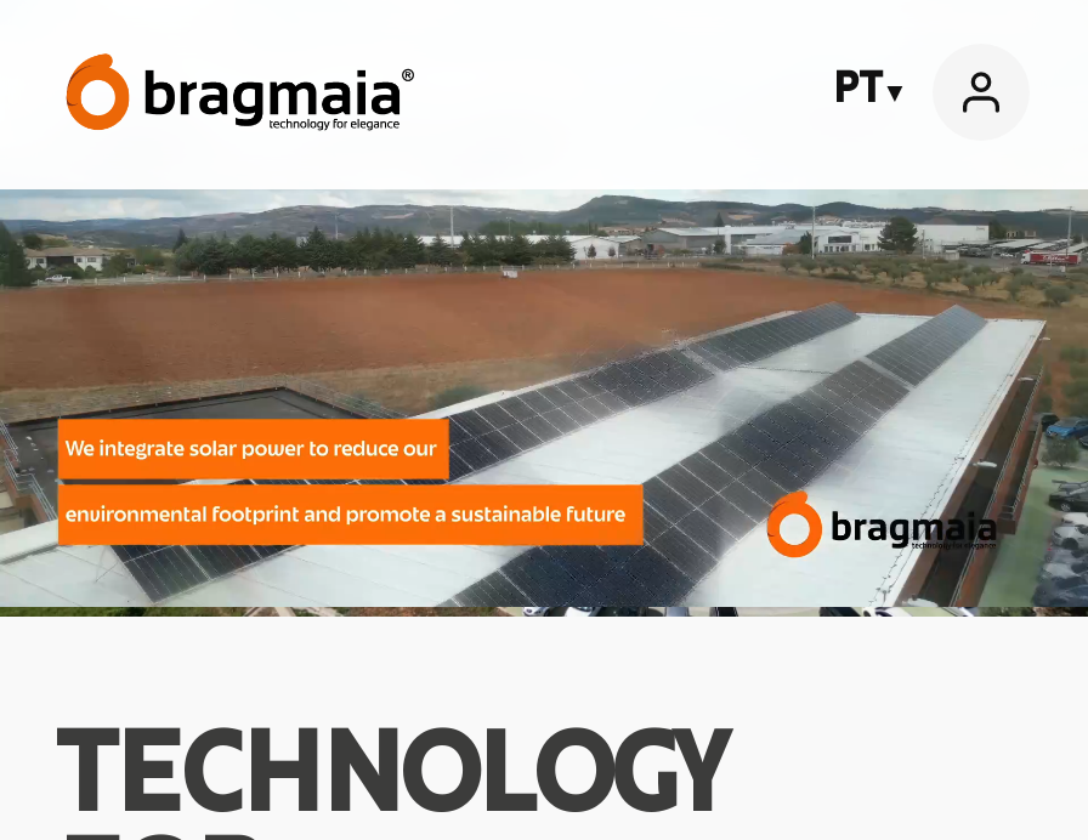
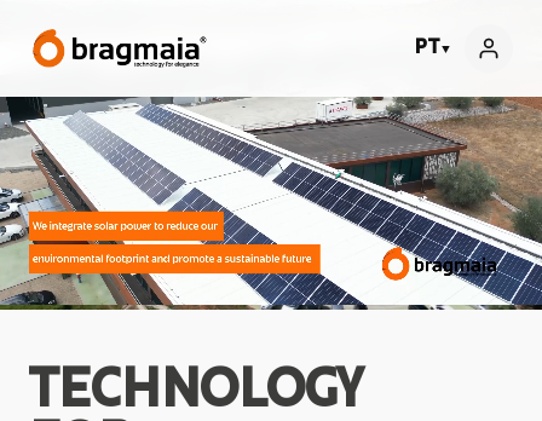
- [image]
+ [image]
